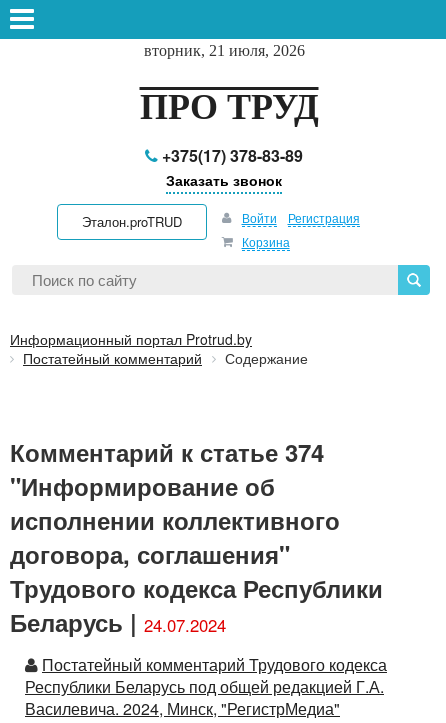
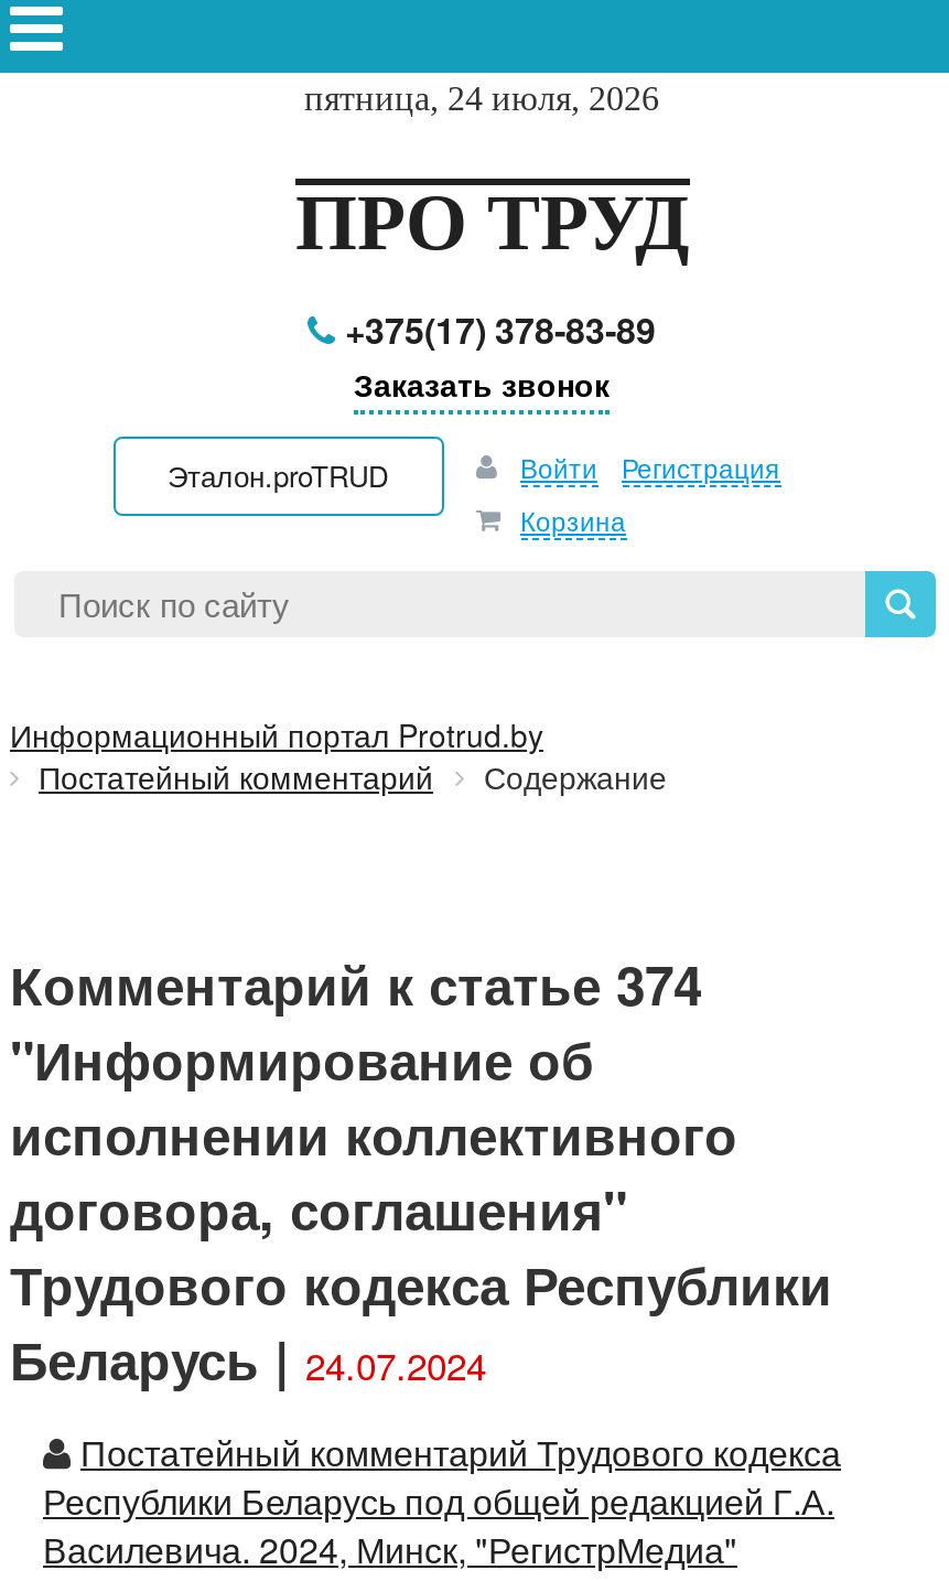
- вторник, 21 июля, 2026
+ пятница, 24 июля, 2026
